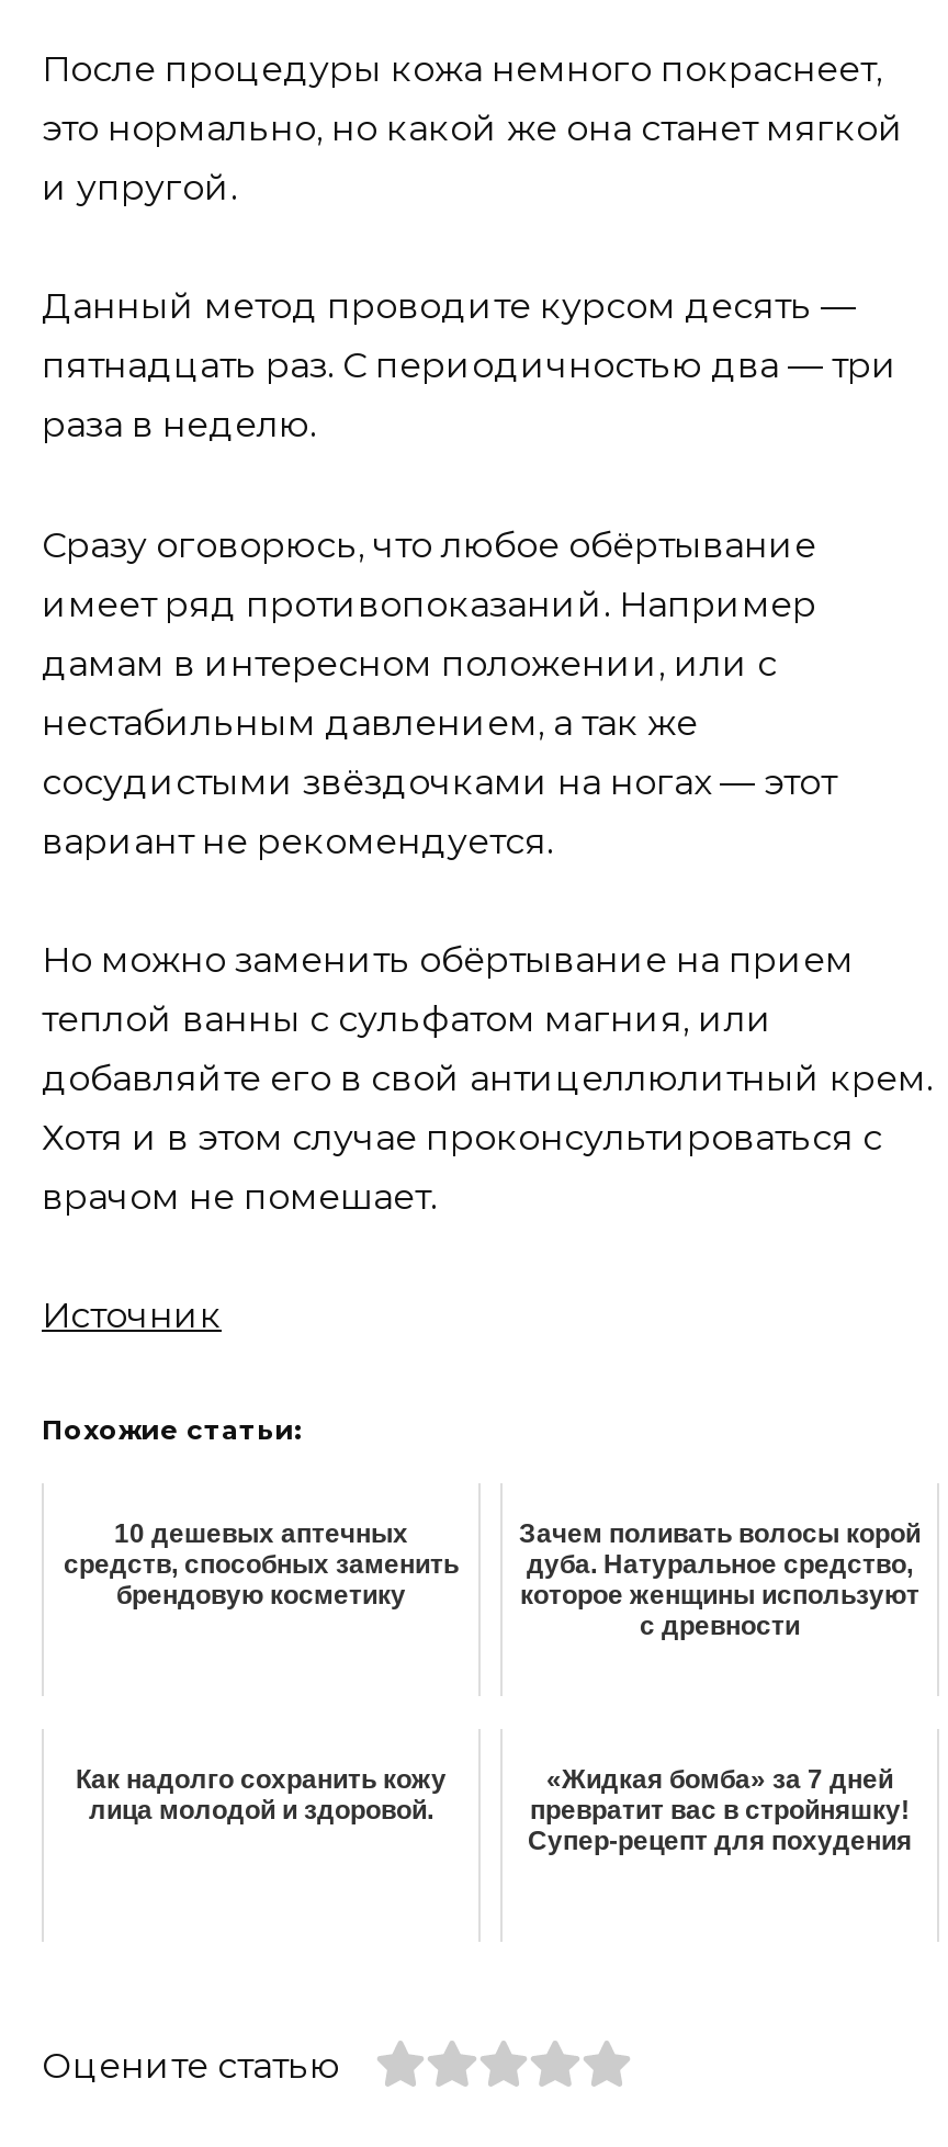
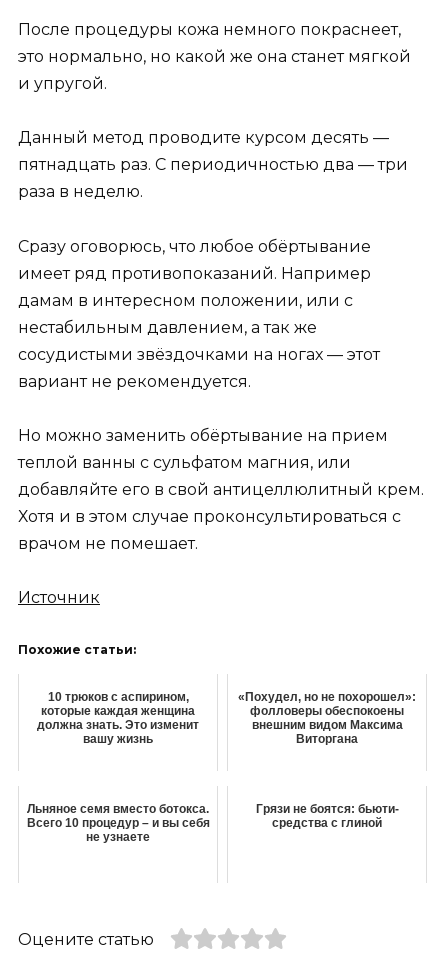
- 10 дешевых аптечных
- средств, способных заменить
- брендовую косметику
+ 10 трюков с аспирином,
+ которые каждая жeнщина
+ должна знать. Это изменит
+ вашу жизнь

- Зачем поливать волосы корой
- дуба. Натуральное средство,
- которое женщины используют
- с древности
+ «Похудел, но не похорошел»:
+ фолловеры обеспокоены
+ внешним видом Максима
+ Виторгана

- Как надолго сохранить кожу
- лица молодой и здоровой.
+ Льняное семя вместо ботокса.
+ Всего 10 процедур – и вы себя
+ не узнаете

- «Жидкая бомба» за 7 дней
- превратит вас в стройняшку!
- Супер-рецепт для похудения
+ Грязи не боятся: бьюти-
+ средства с глиной
